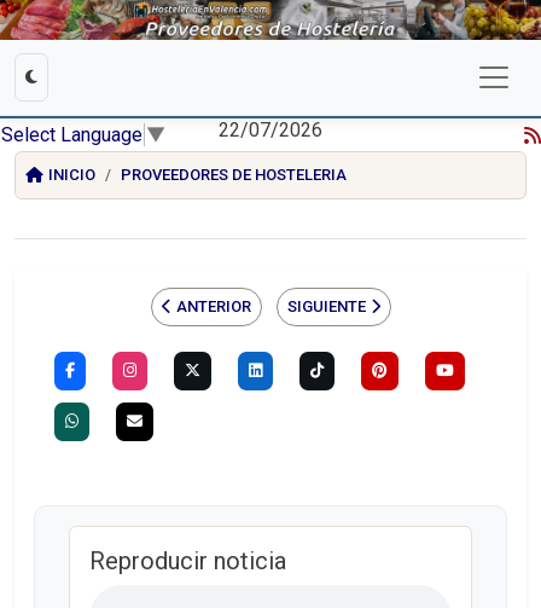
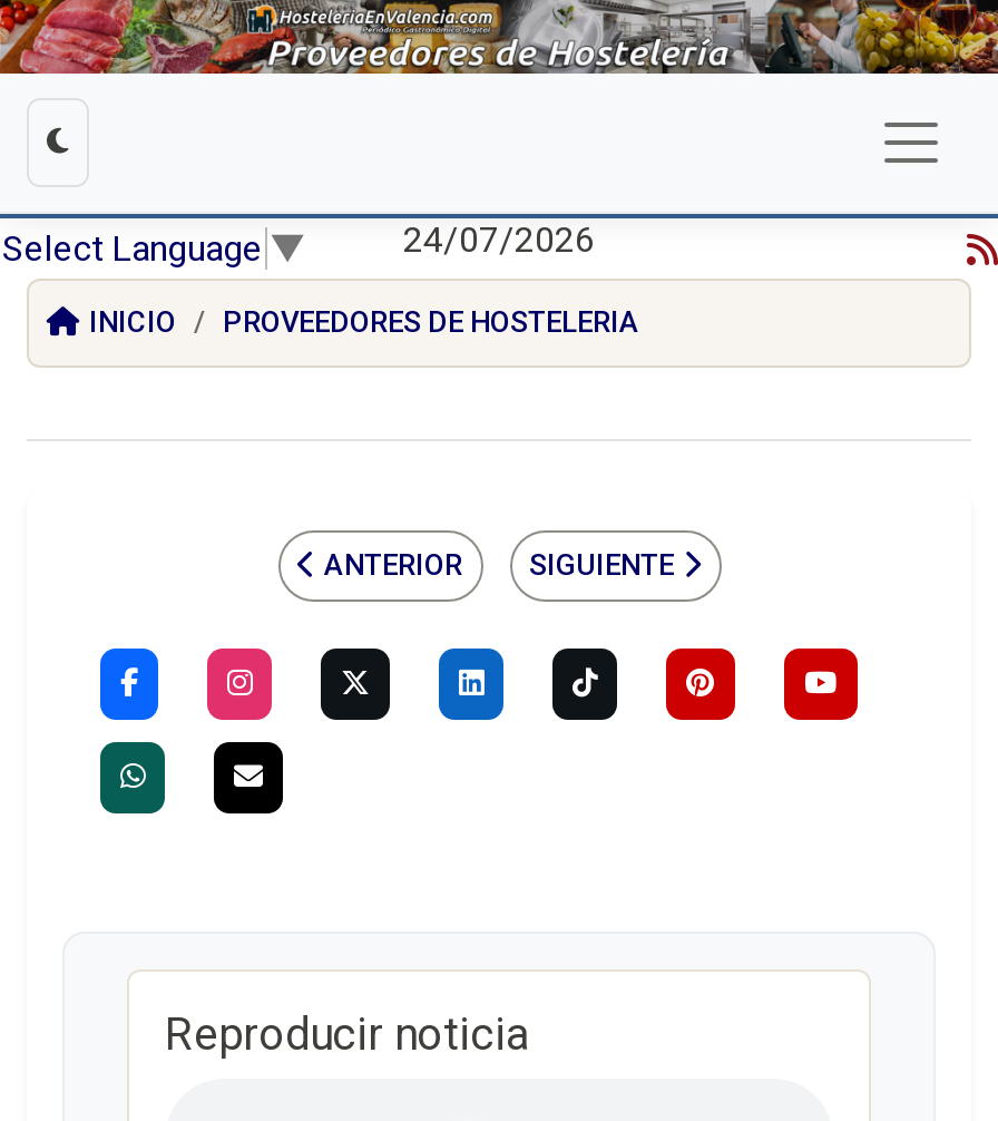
- 22/07/2026
+ 24/07/2026
